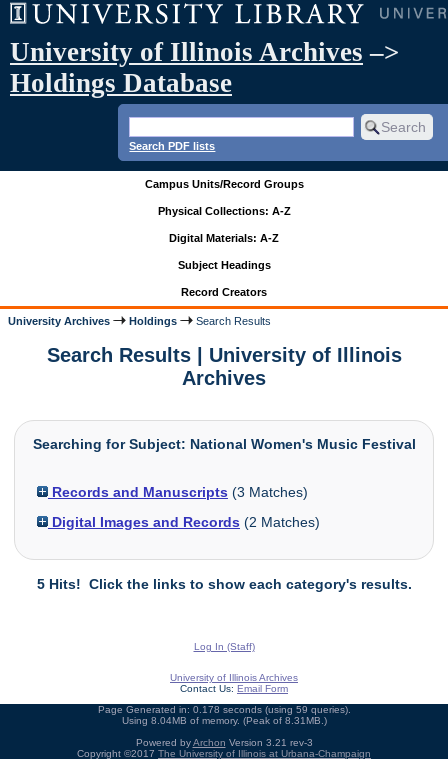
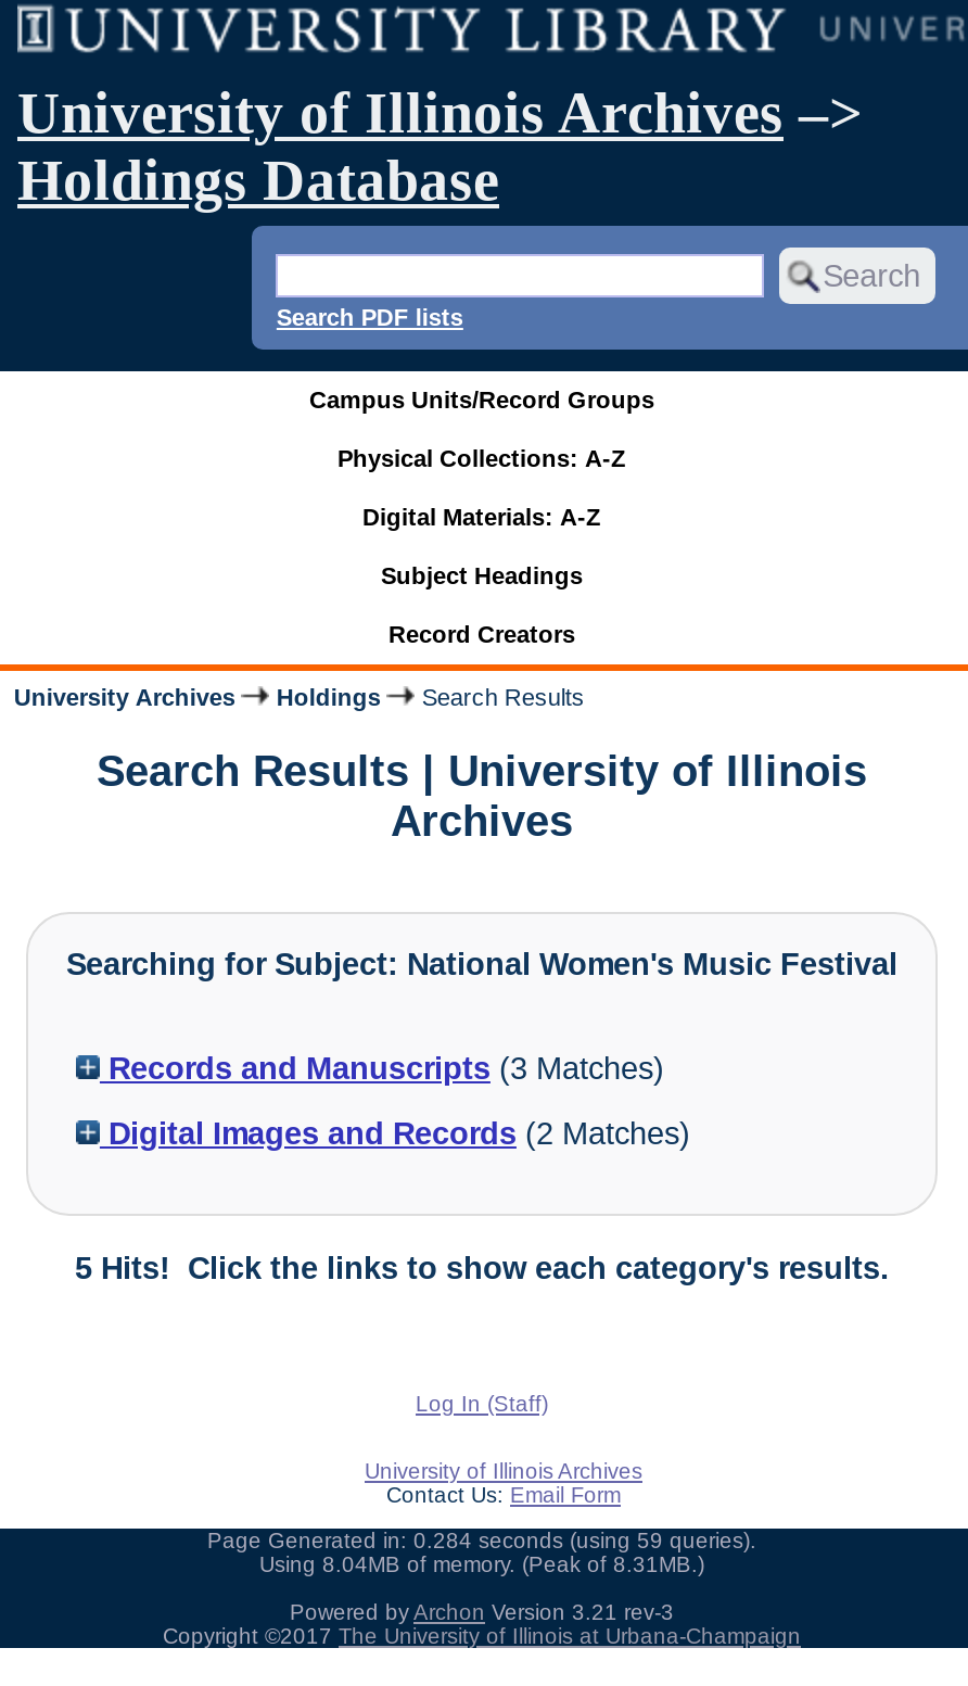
- Page Generated in: 0.178 seconds (using 59 queries).
+ Page Generated in: 0.284 seconds (using 59 queries).
